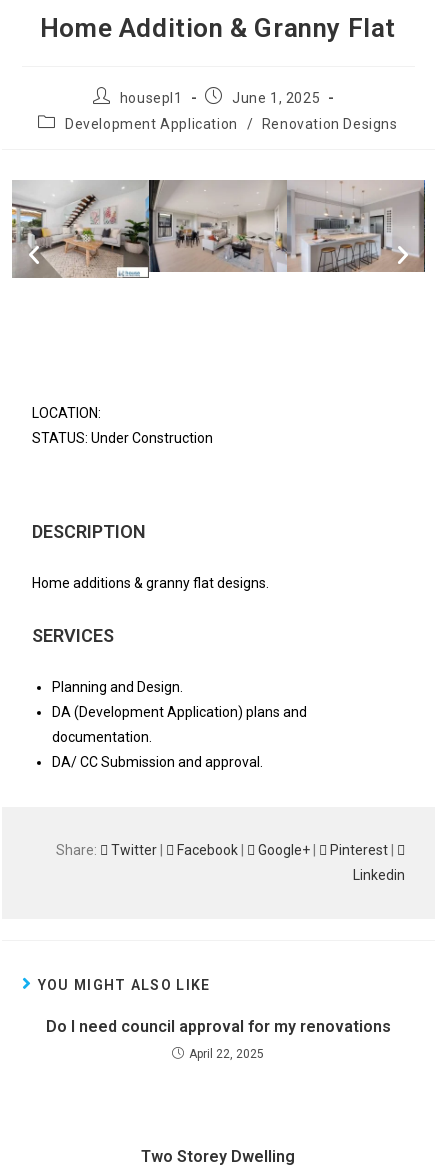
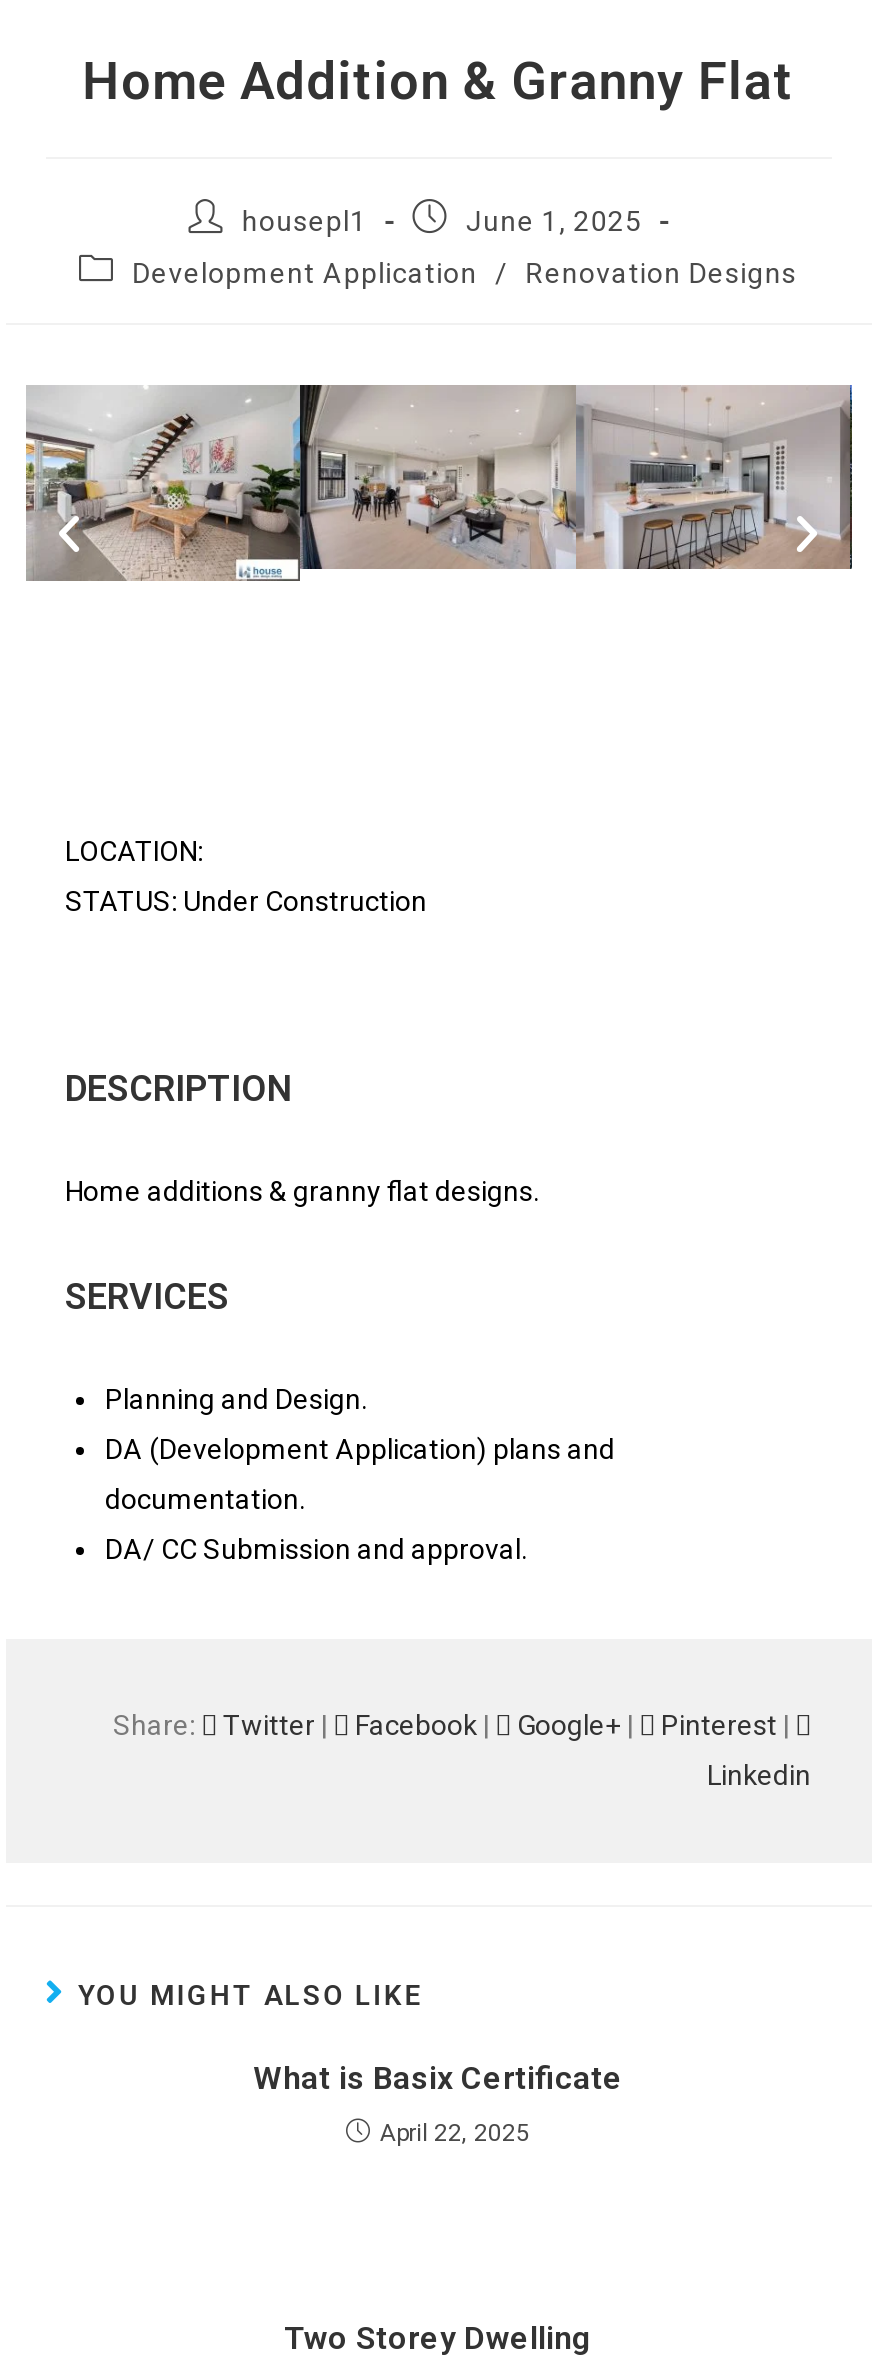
- Do I need council approval for my renovations
+ What is Basix Certificate
